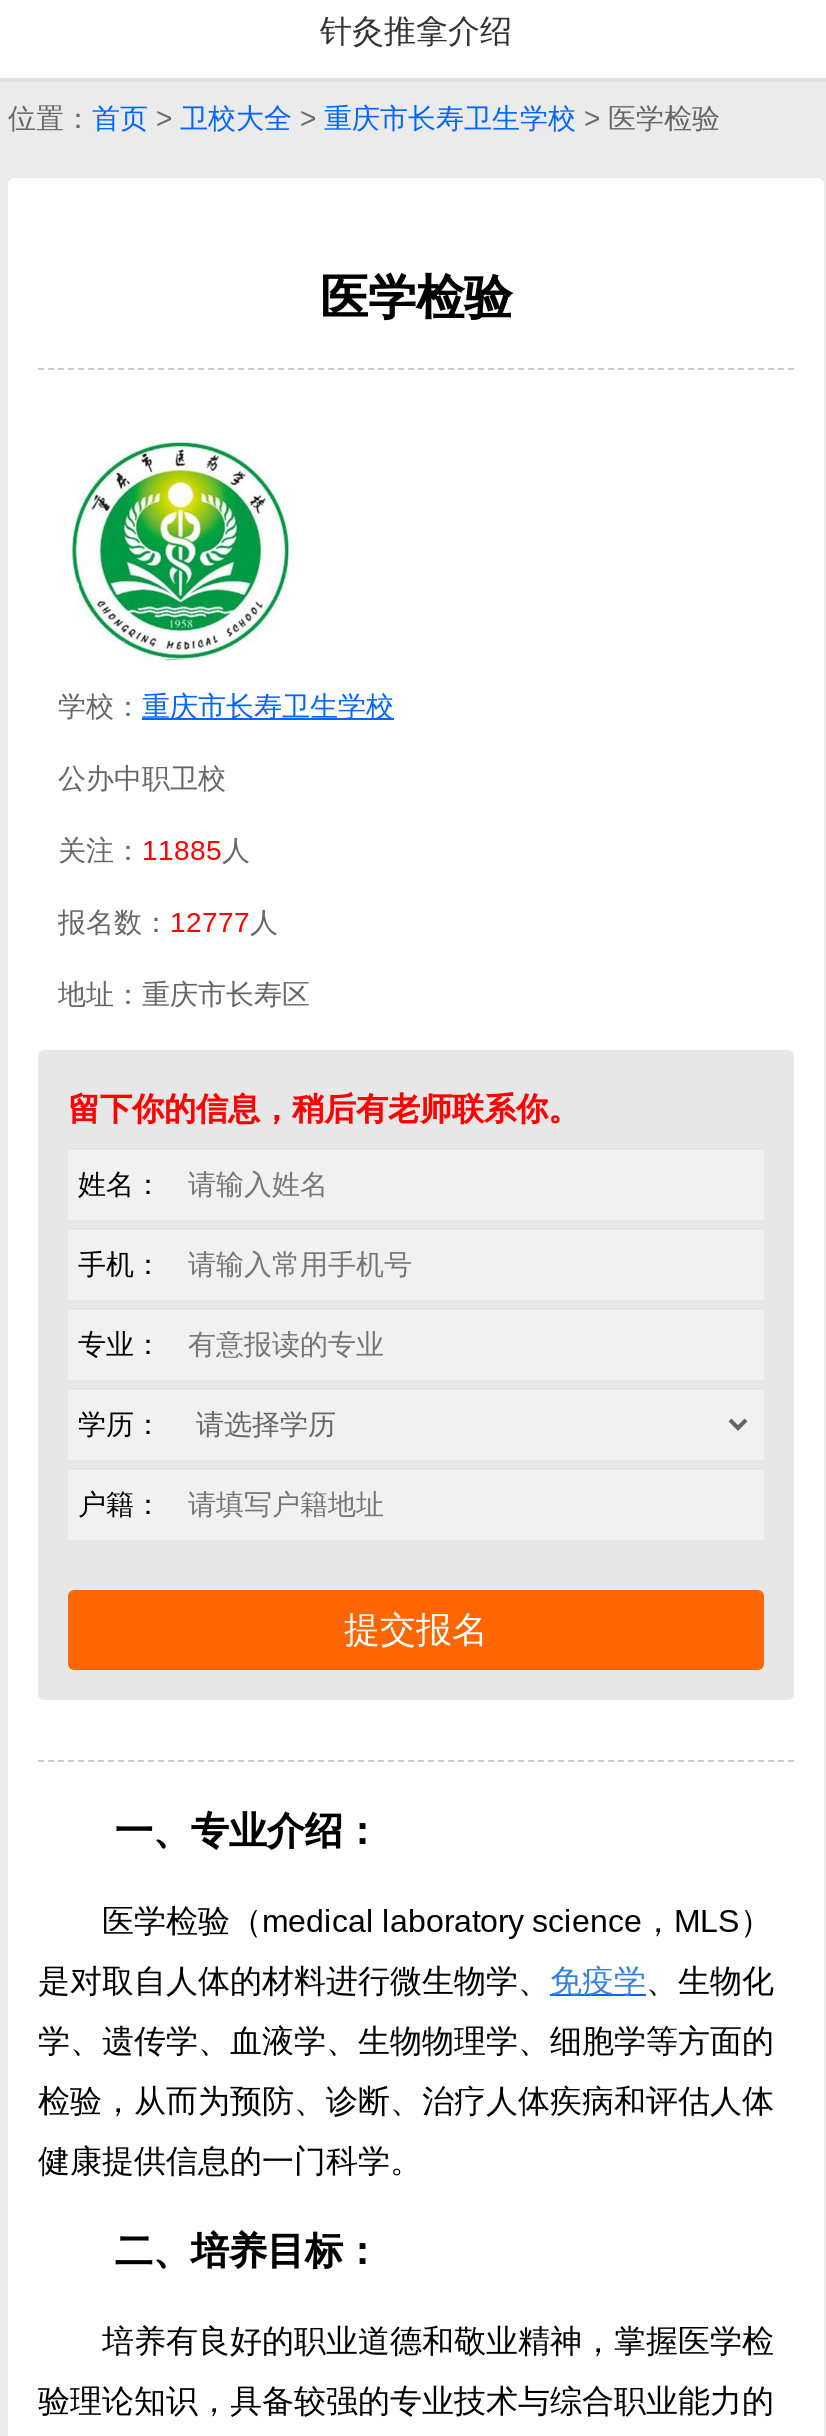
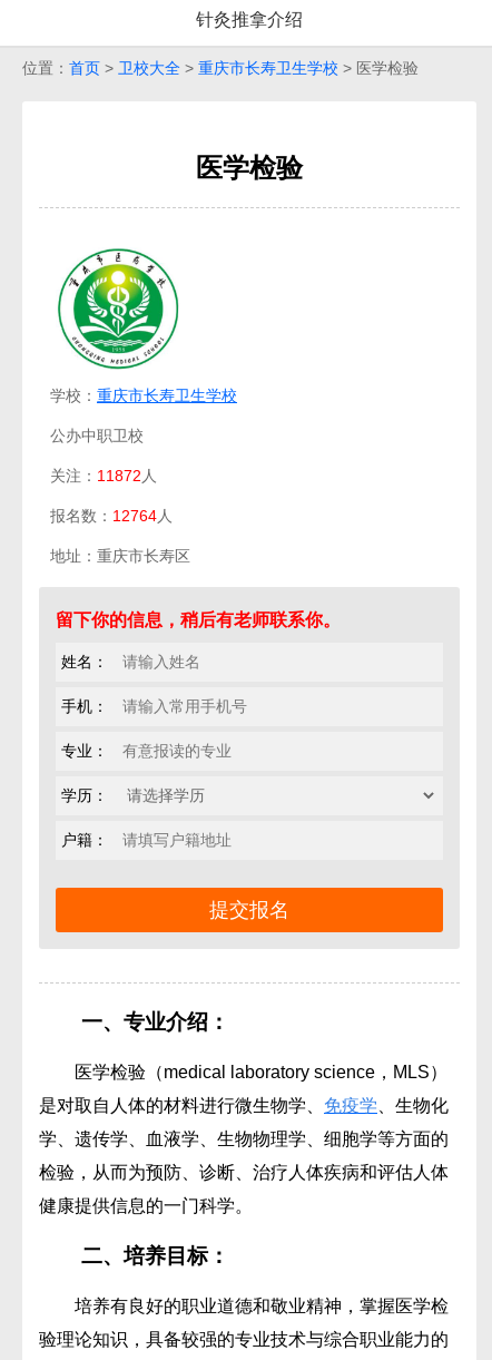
- 关注：11885人
+ 关注：11872人

- 报名数：12777人
+ 报名数：12764人
